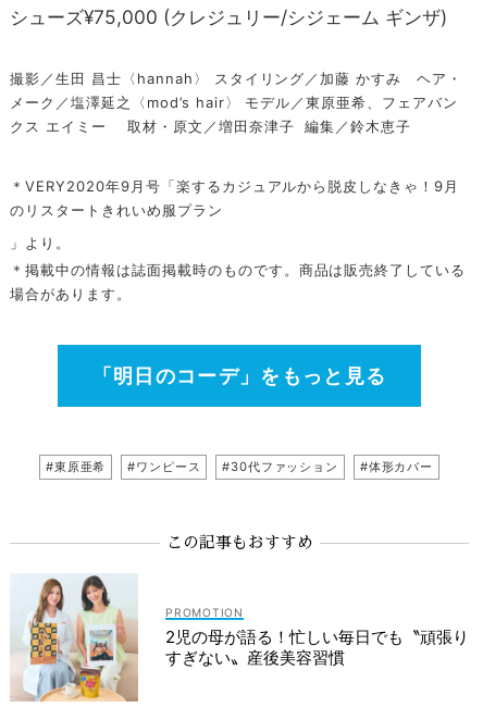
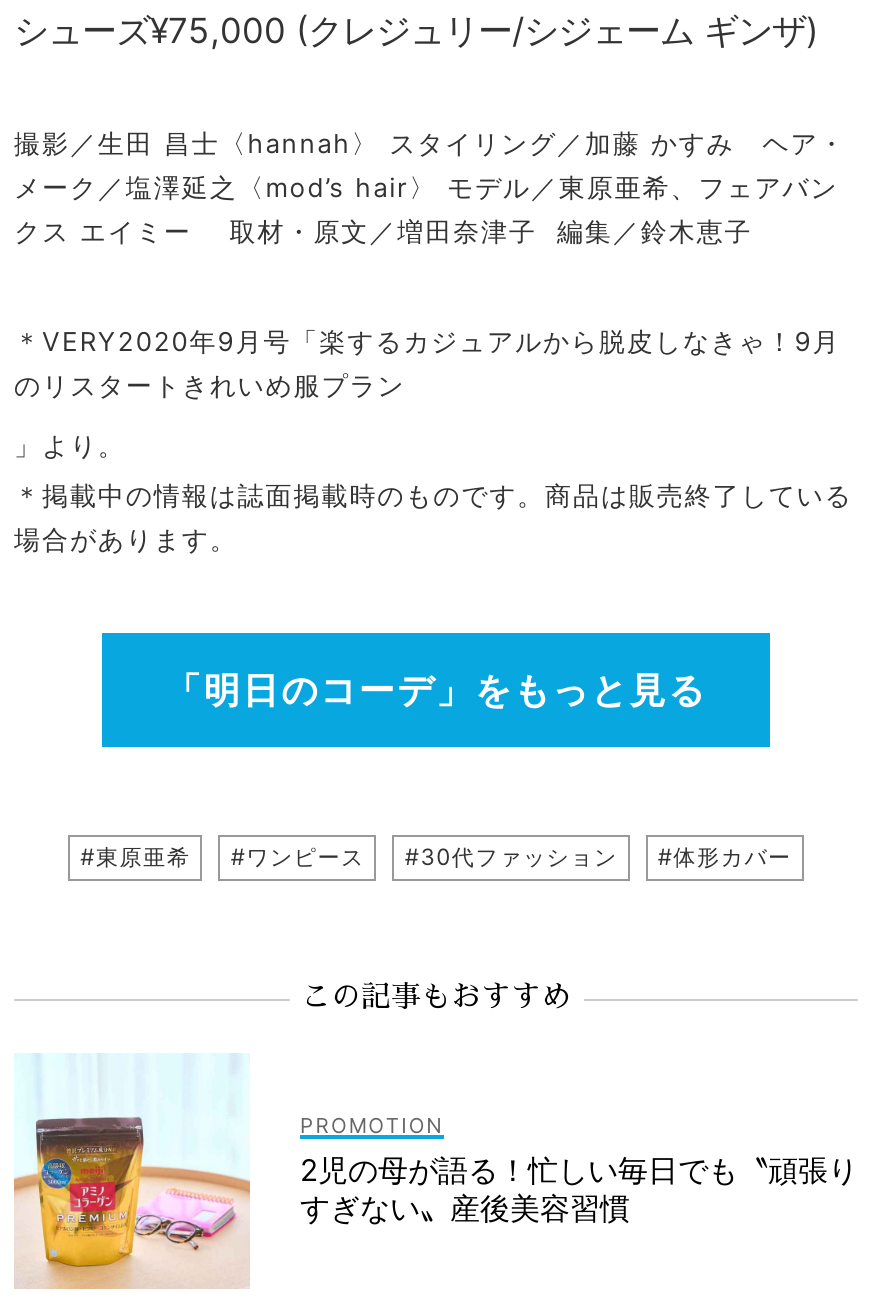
- [image]
+ [image]
